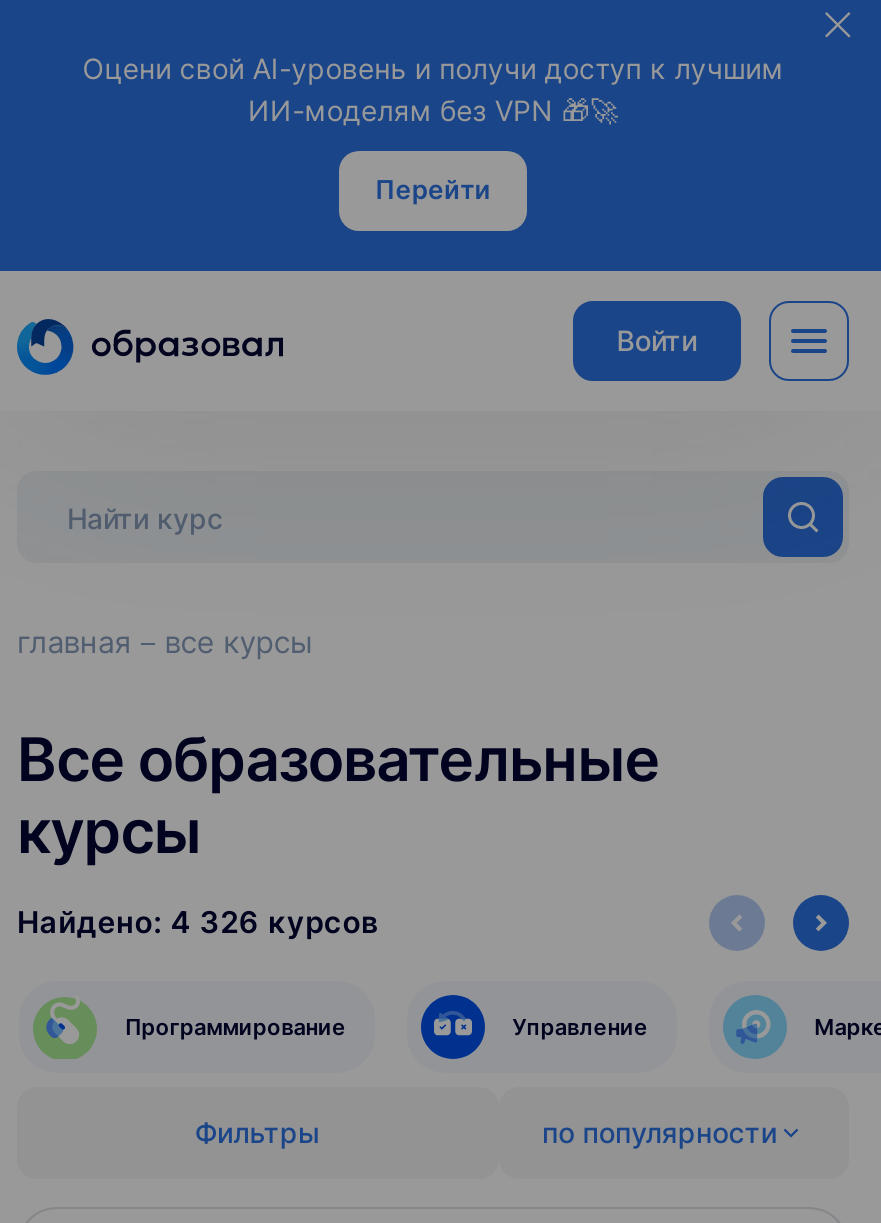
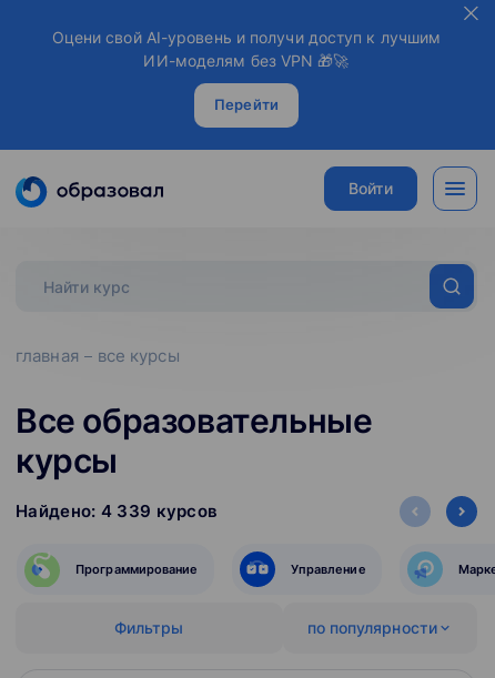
- Найдено: 4 326 ‌ курсов
+ Найдено: 4 339 ‌ курсов
